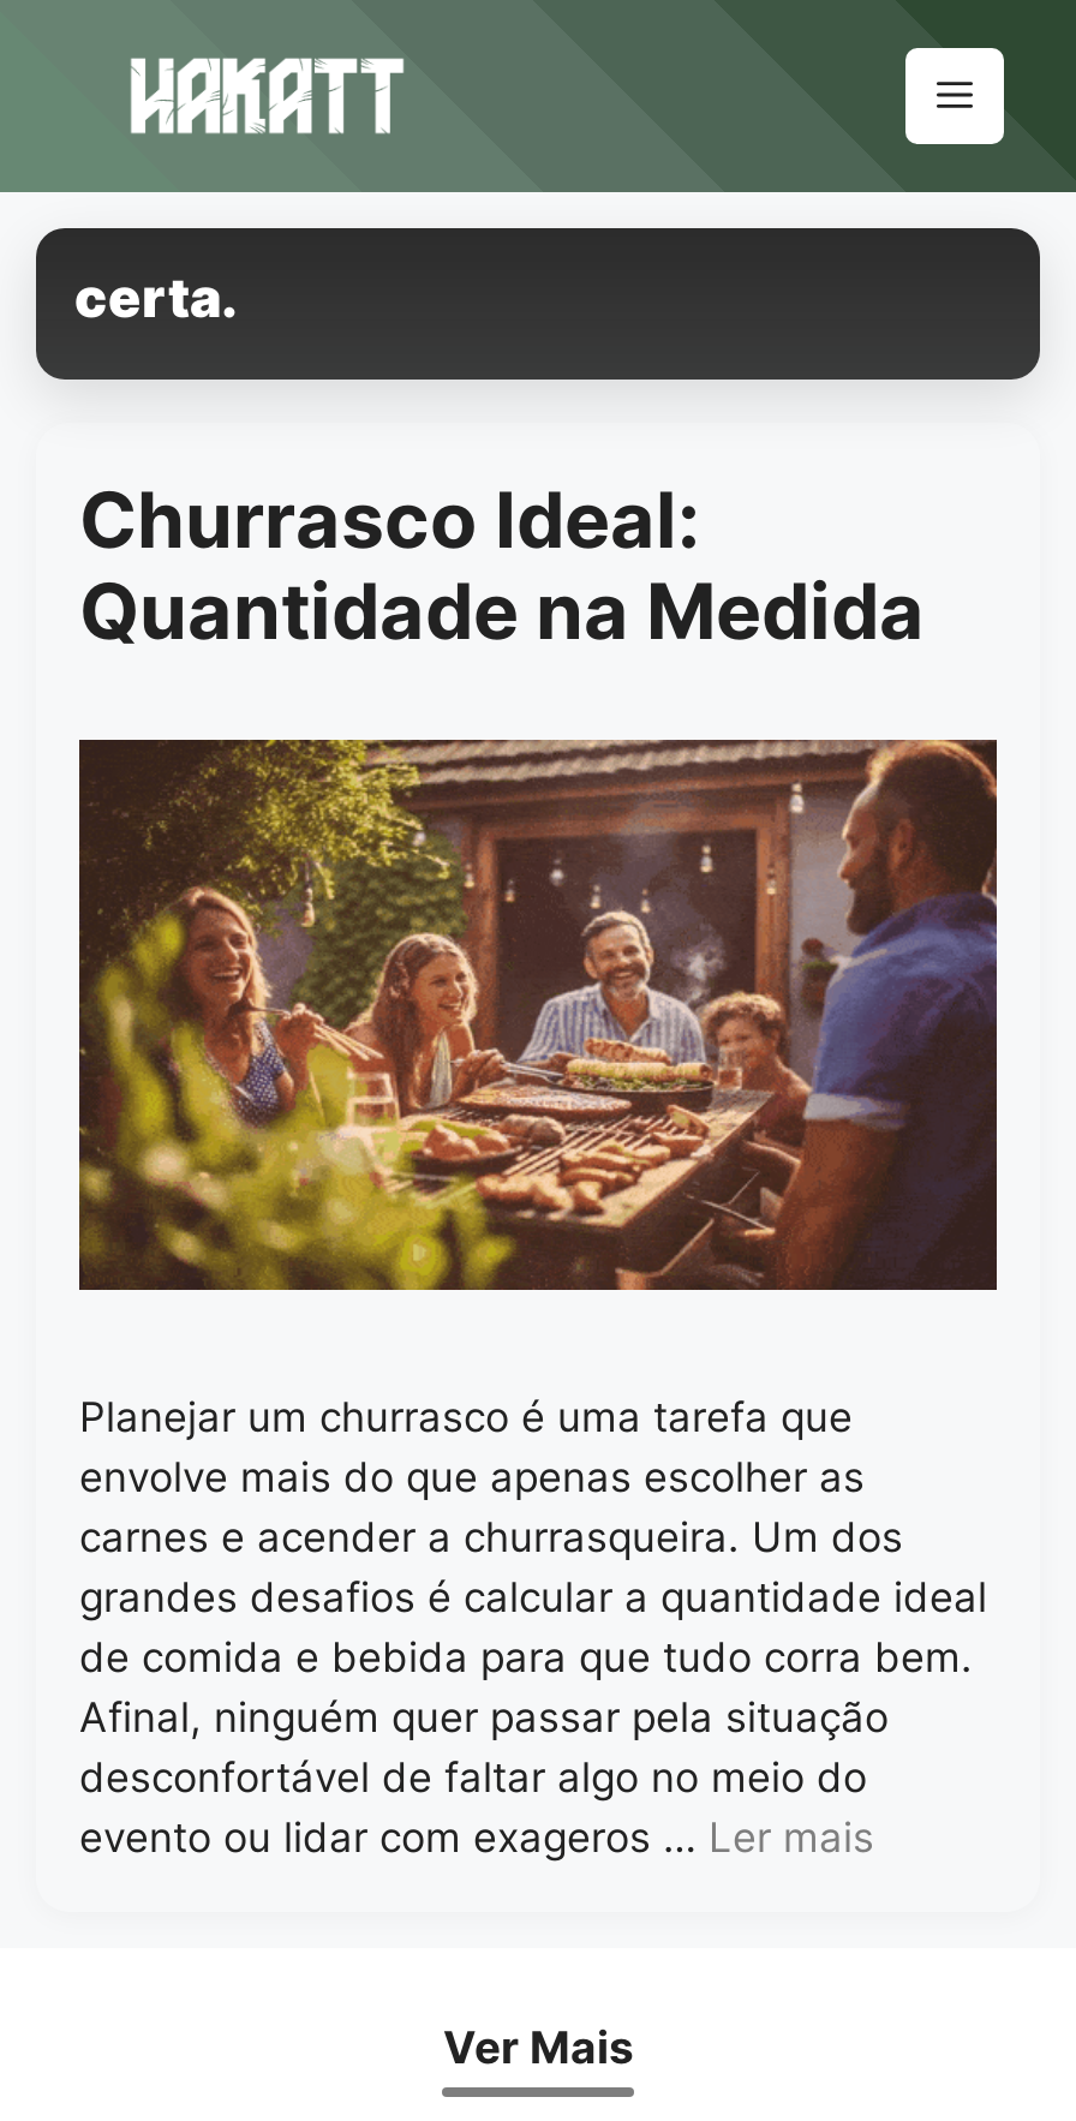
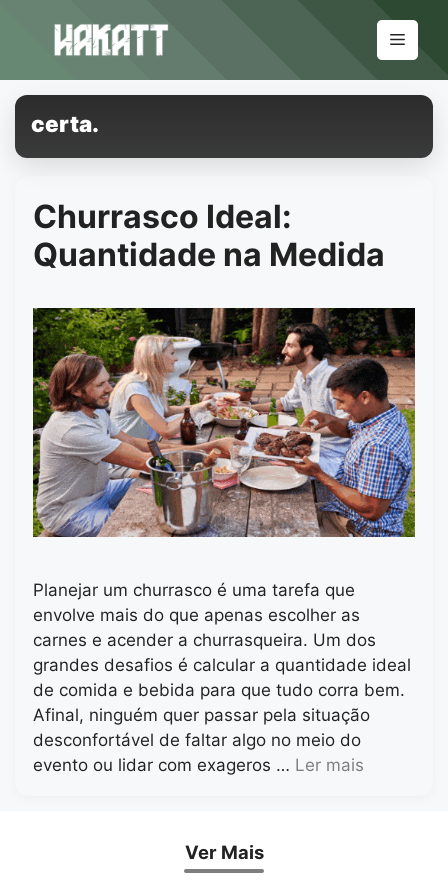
- [image]
+ [image]
